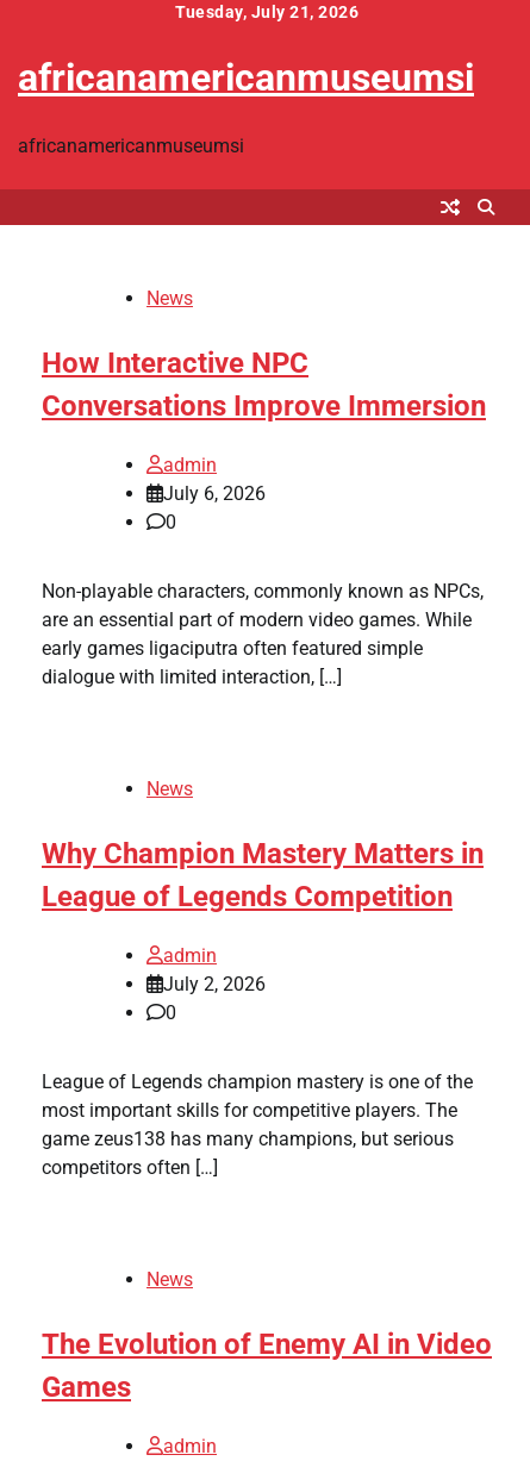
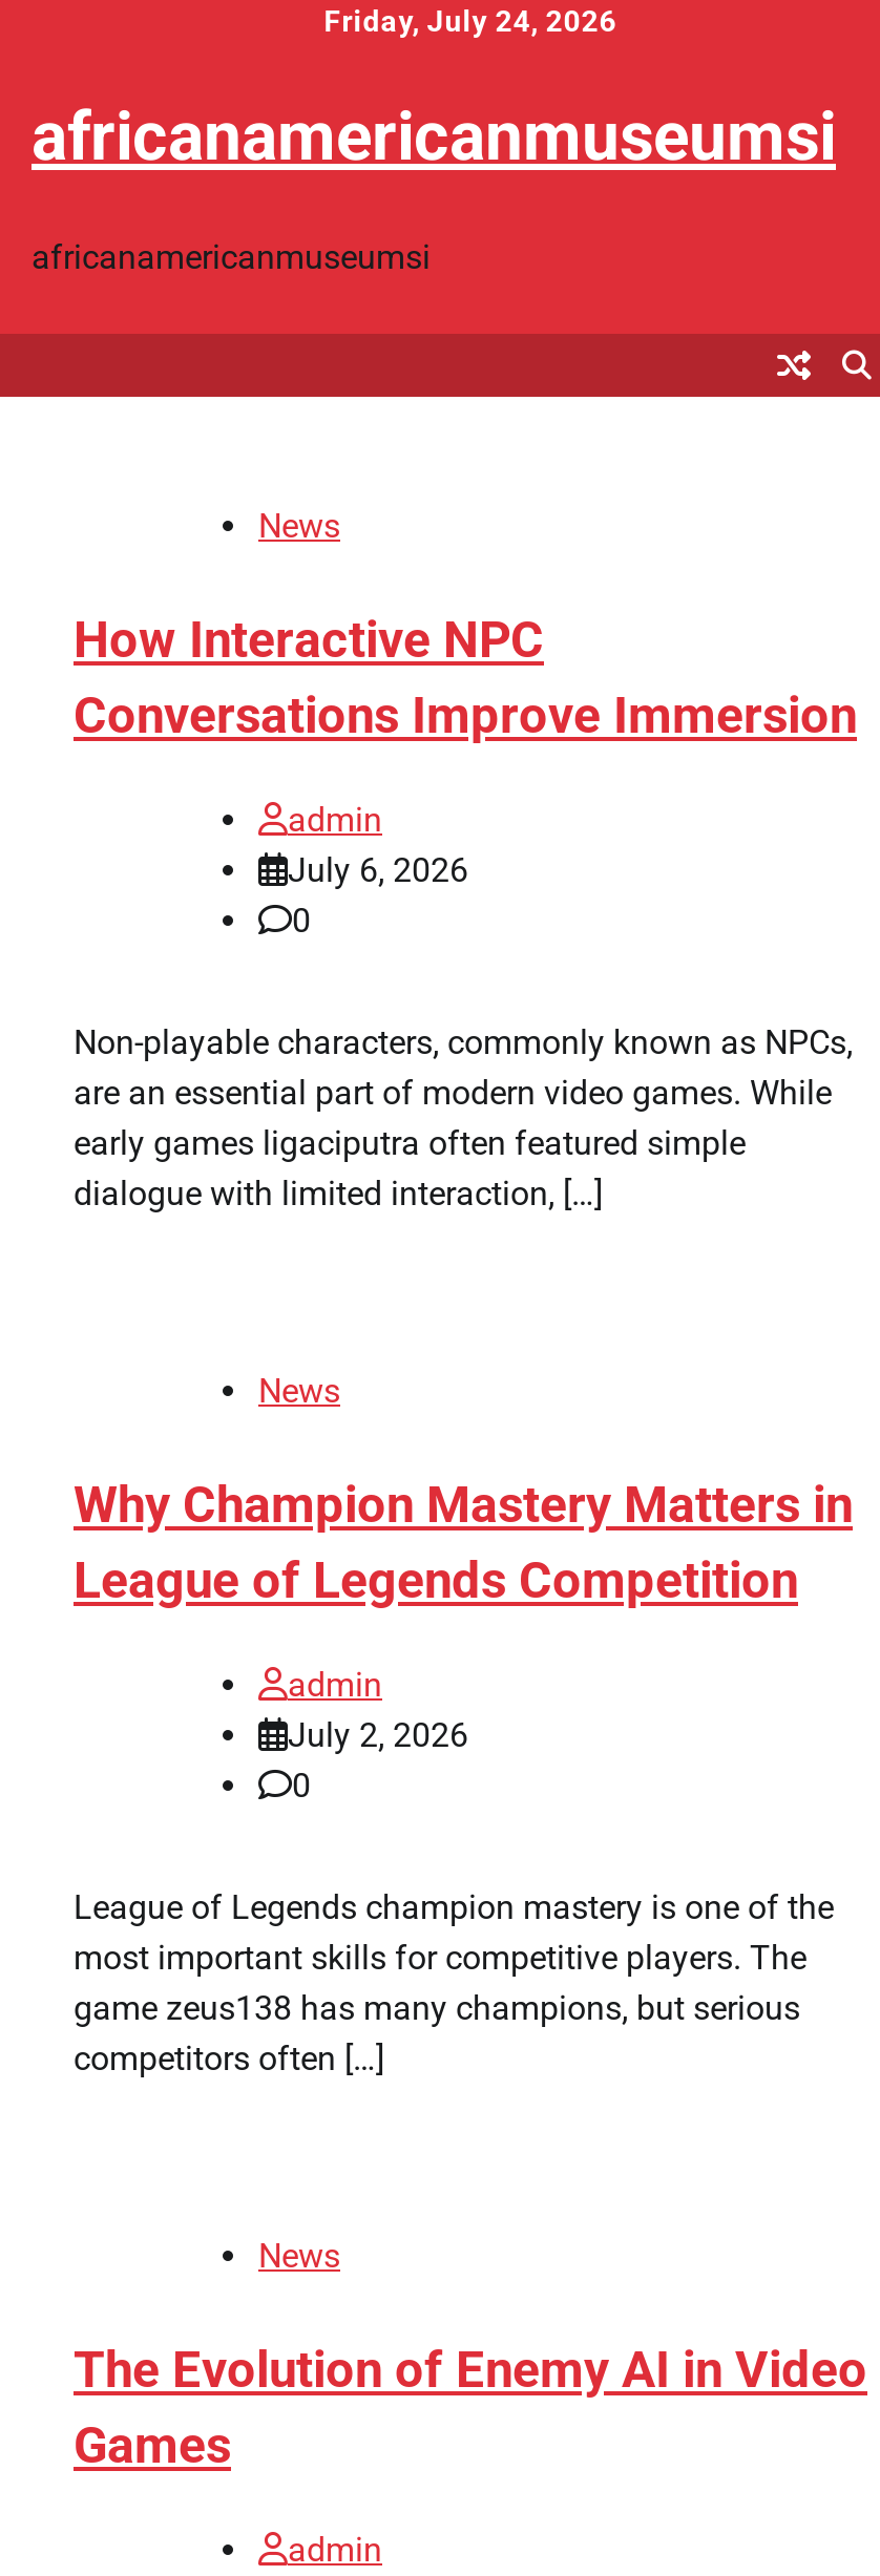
- Tuesday, July 21, 2026
+ Friday, July 24, 2026
